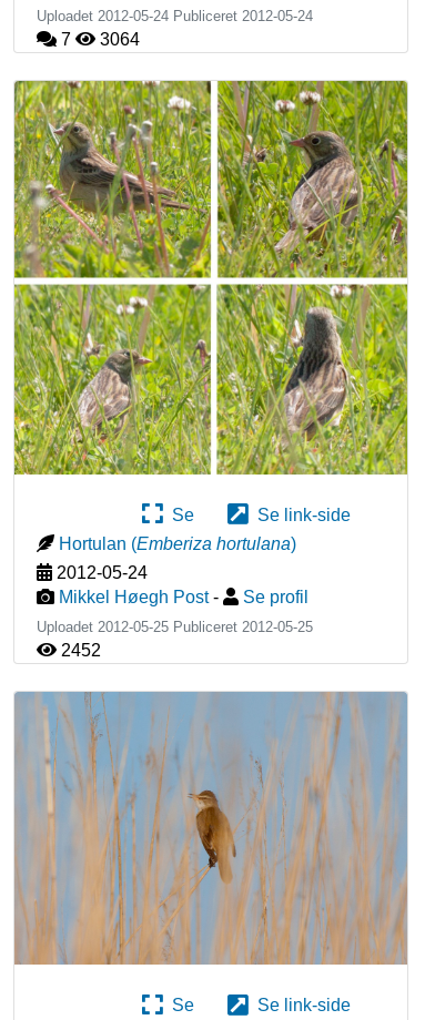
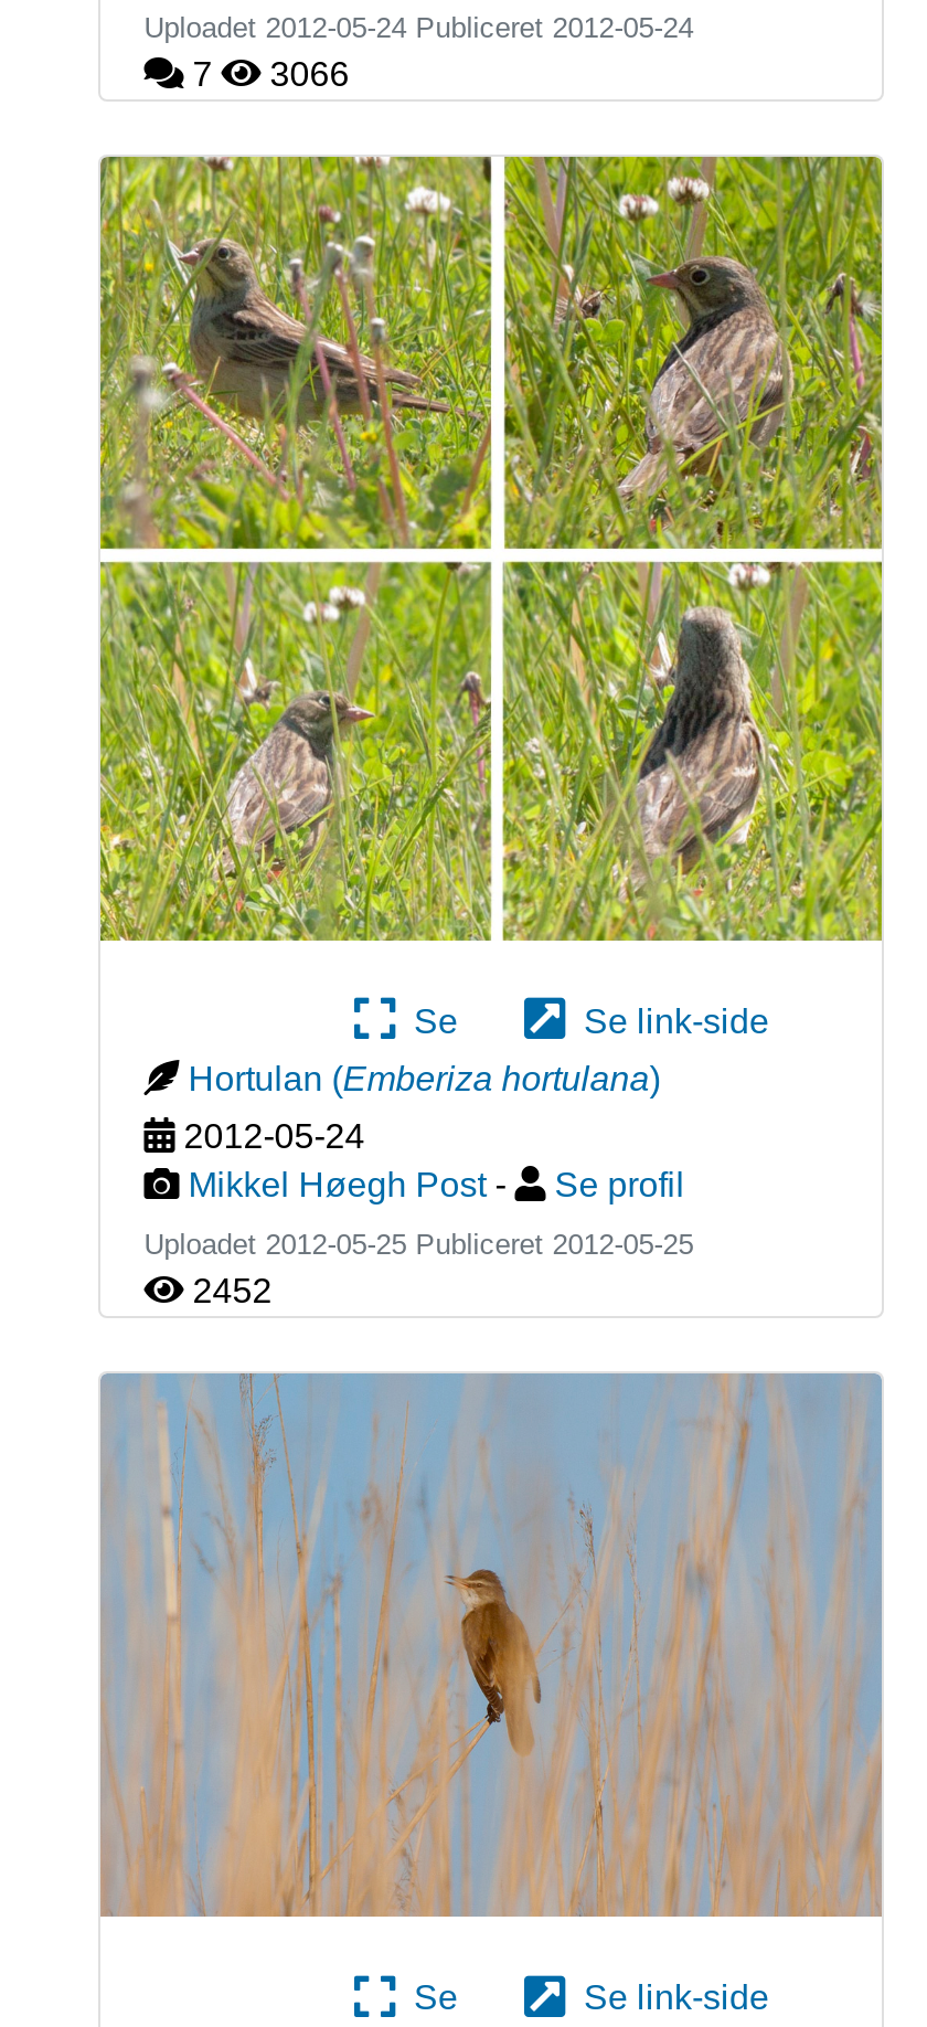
- 7 3064
+ 7 3066
